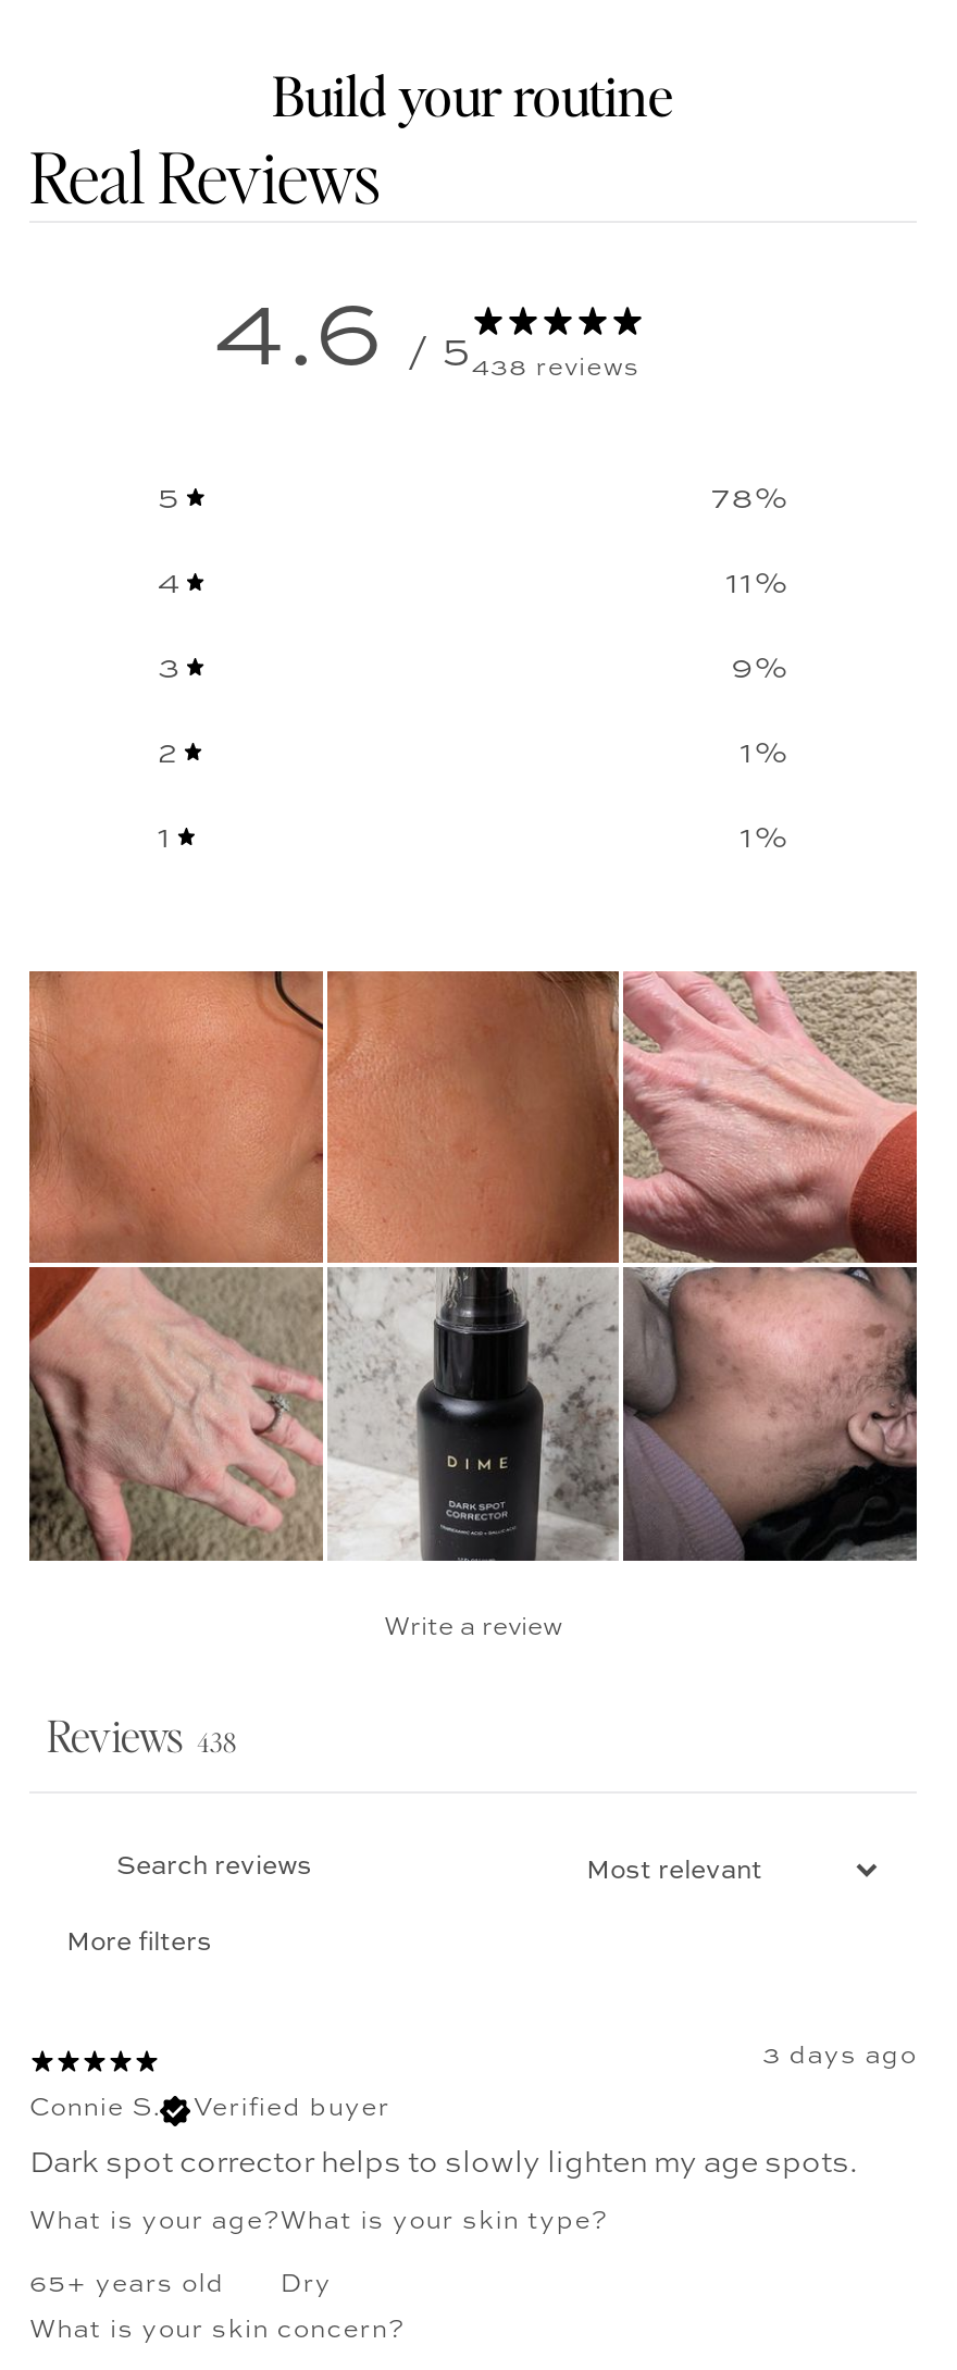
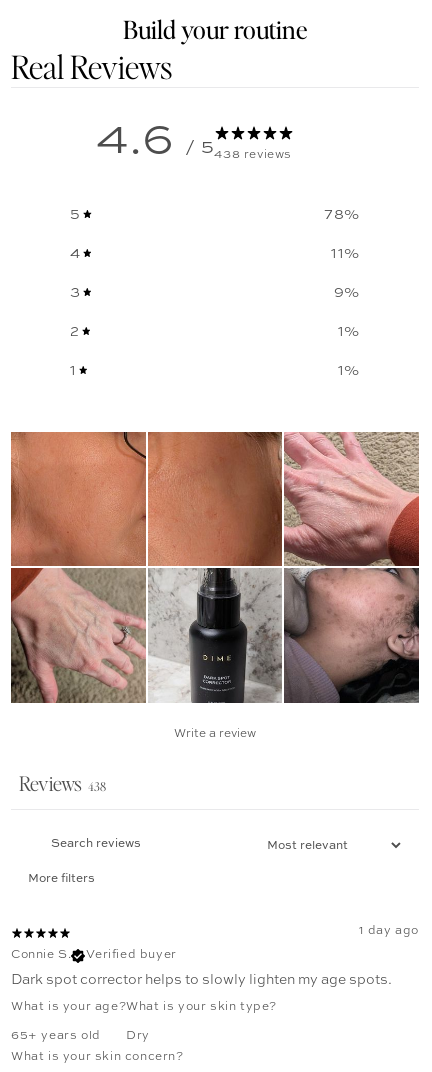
- 3 days ago
+ 1 day ago
